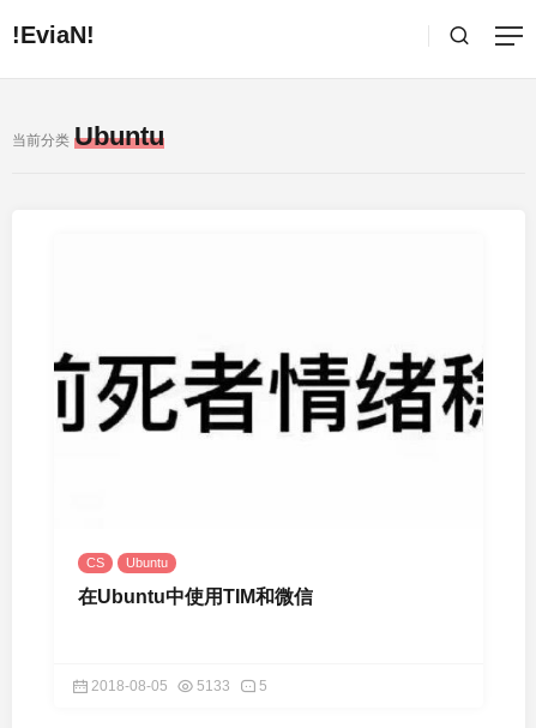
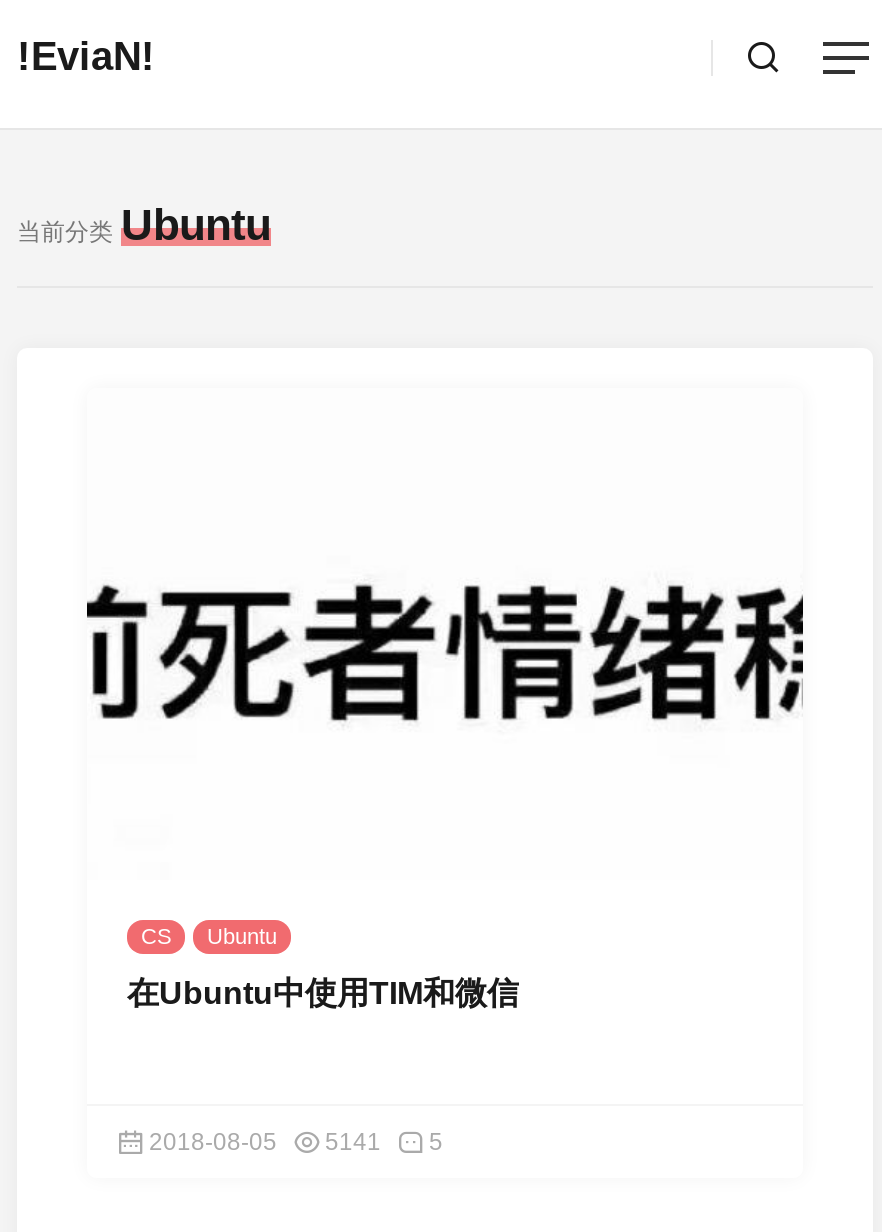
- 2018-08-05 5133 5
+ 2018-08-05 5141 5
